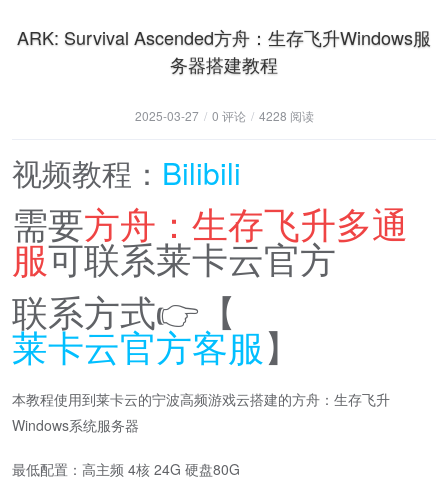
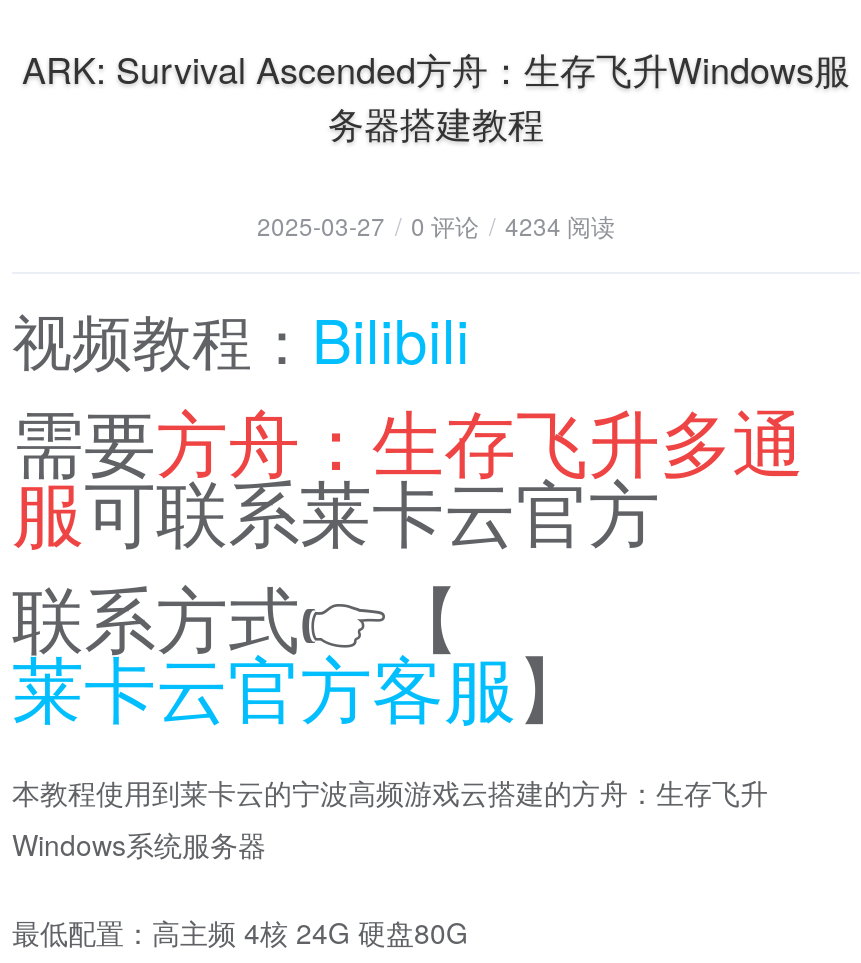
- 2025-03-27 / 0 评论 / 4228 阅读
+ 2025-03-27 / 0 评论 / 4234 阅读
